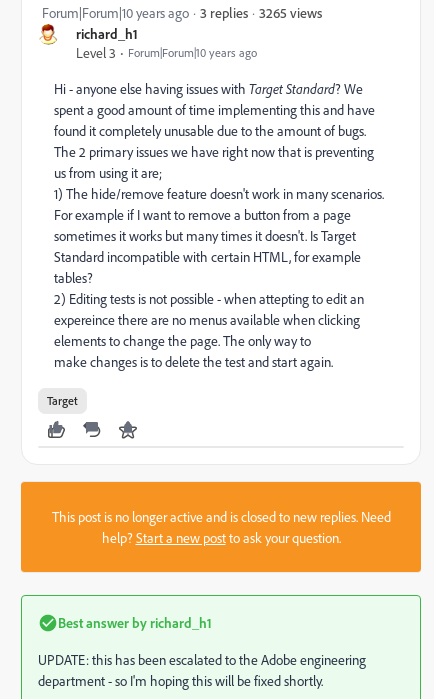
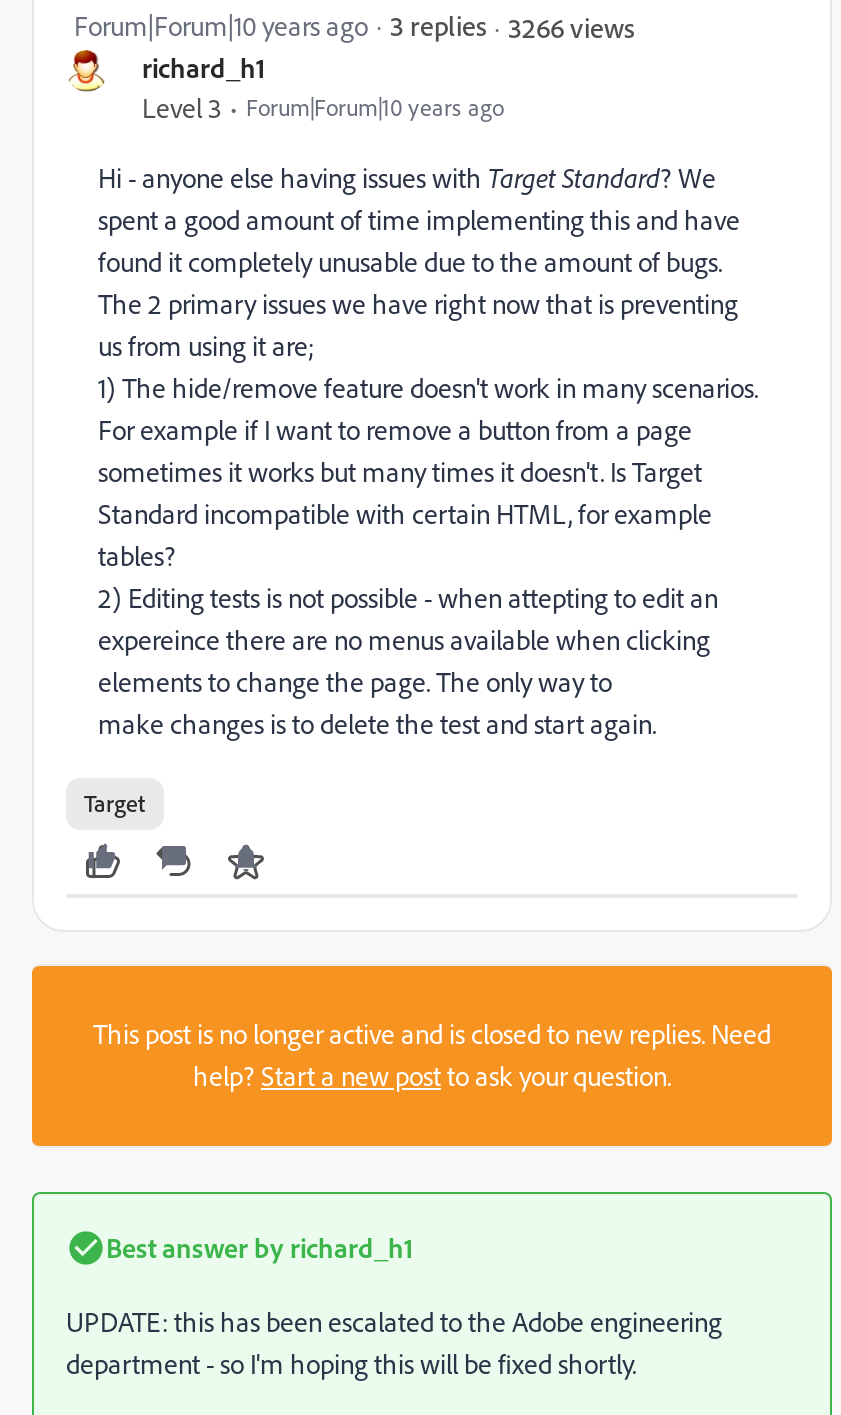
- 3265 views
+ 3266 views
